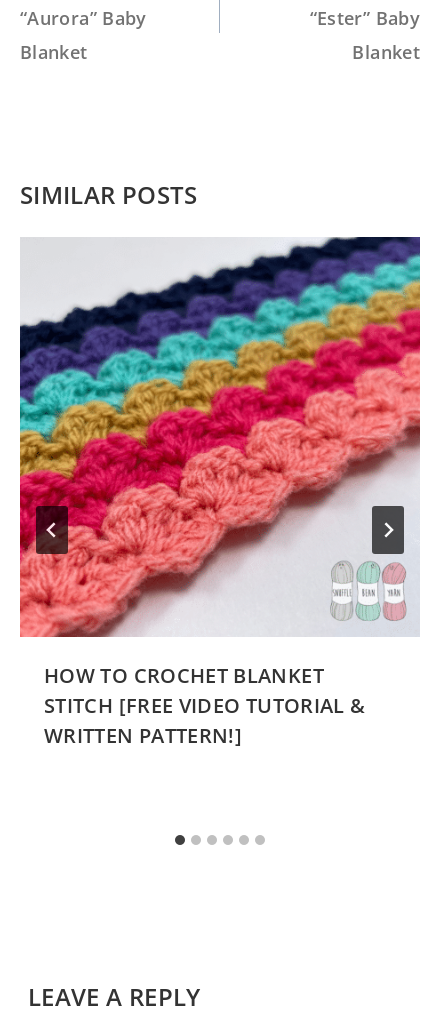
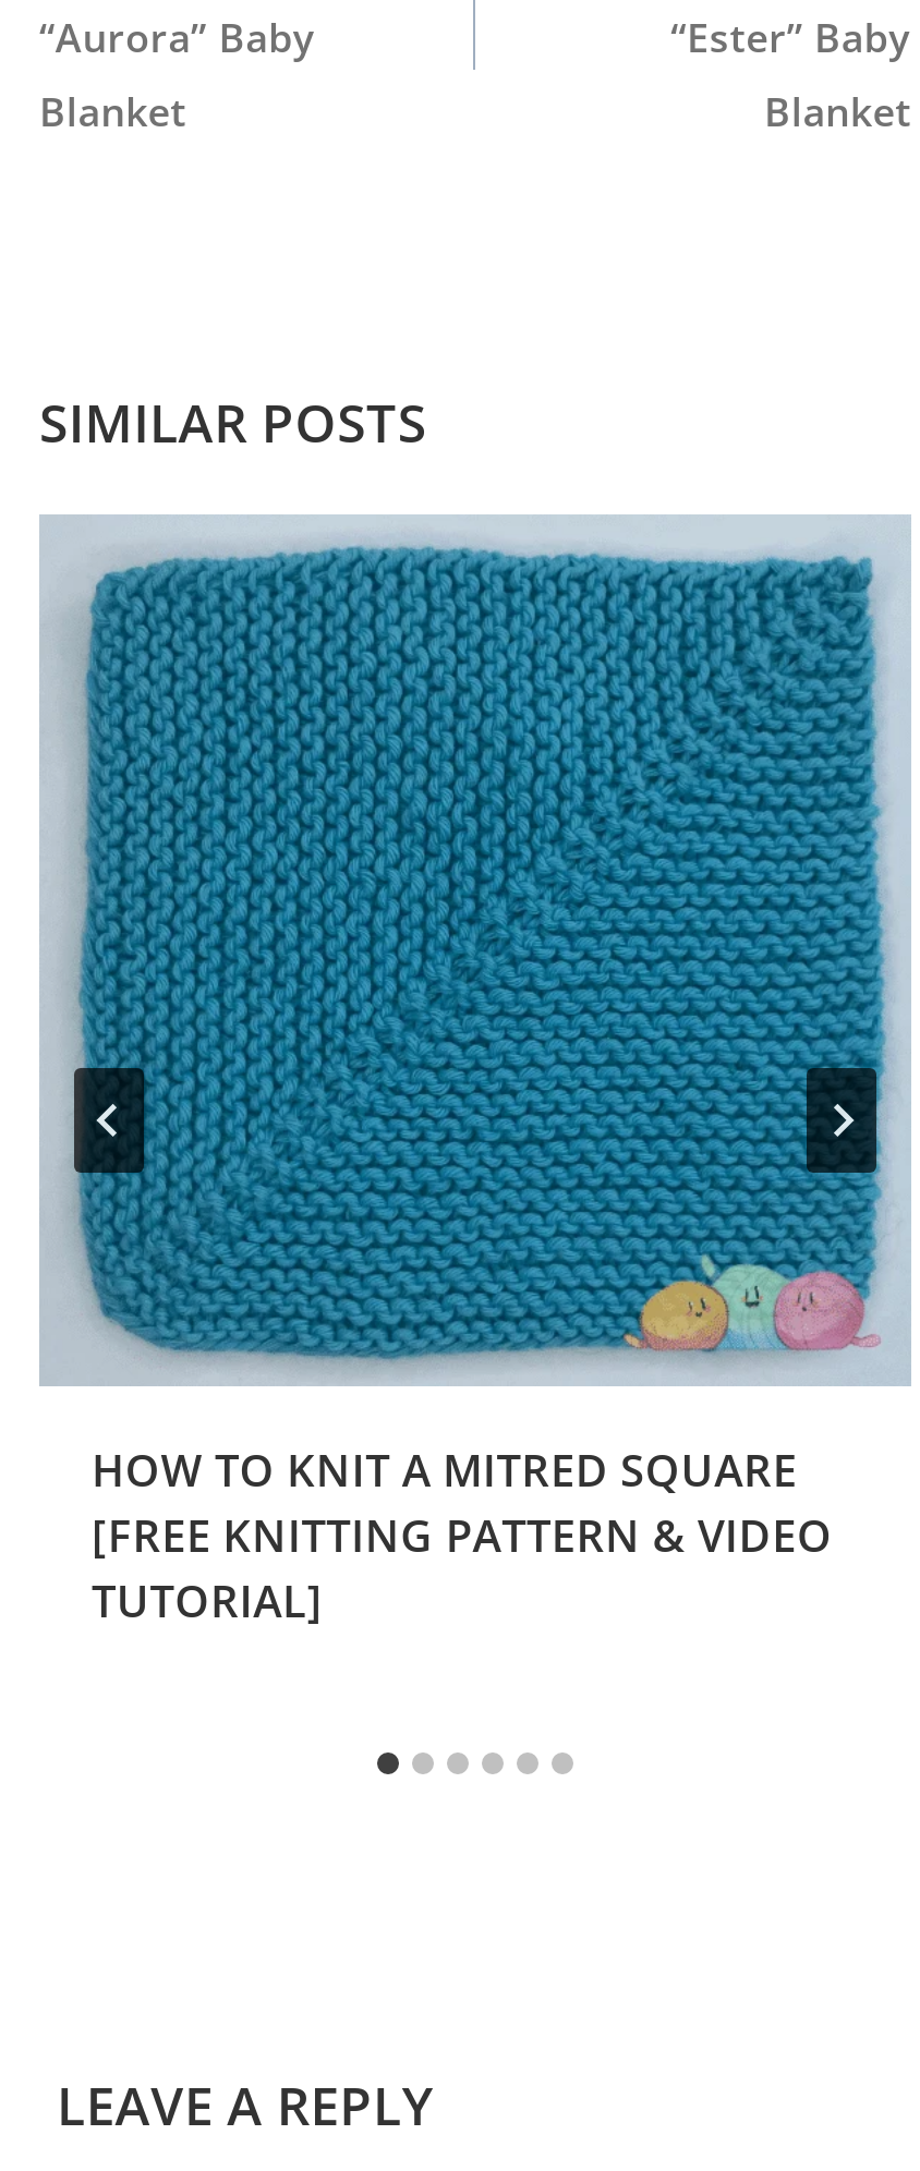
- [image]
- HOW TO CROCHET BLANKET
- STITCH [FREE VIDEO TUTORIAL &
- WRITTEN PATTERN!]
+ [image]
+ HOW TO KNIT A MITRED SQUARE
+ [FREE KNITTING PATTERN & VIDEO
+ TUTORIAL]
